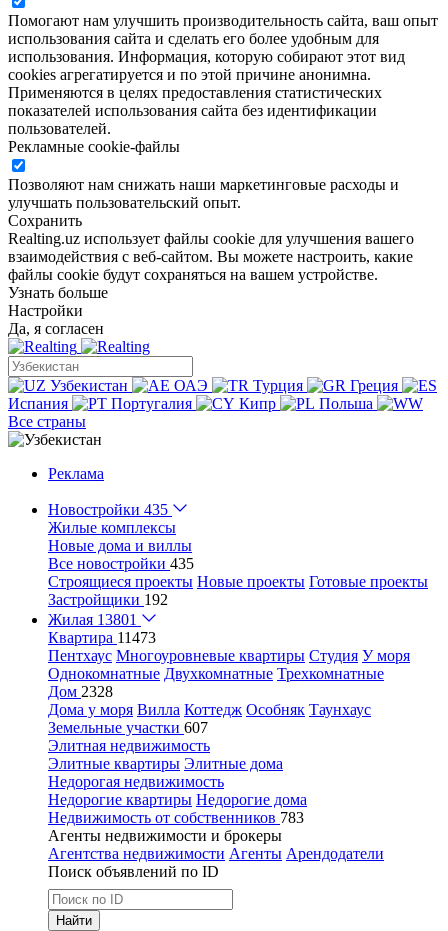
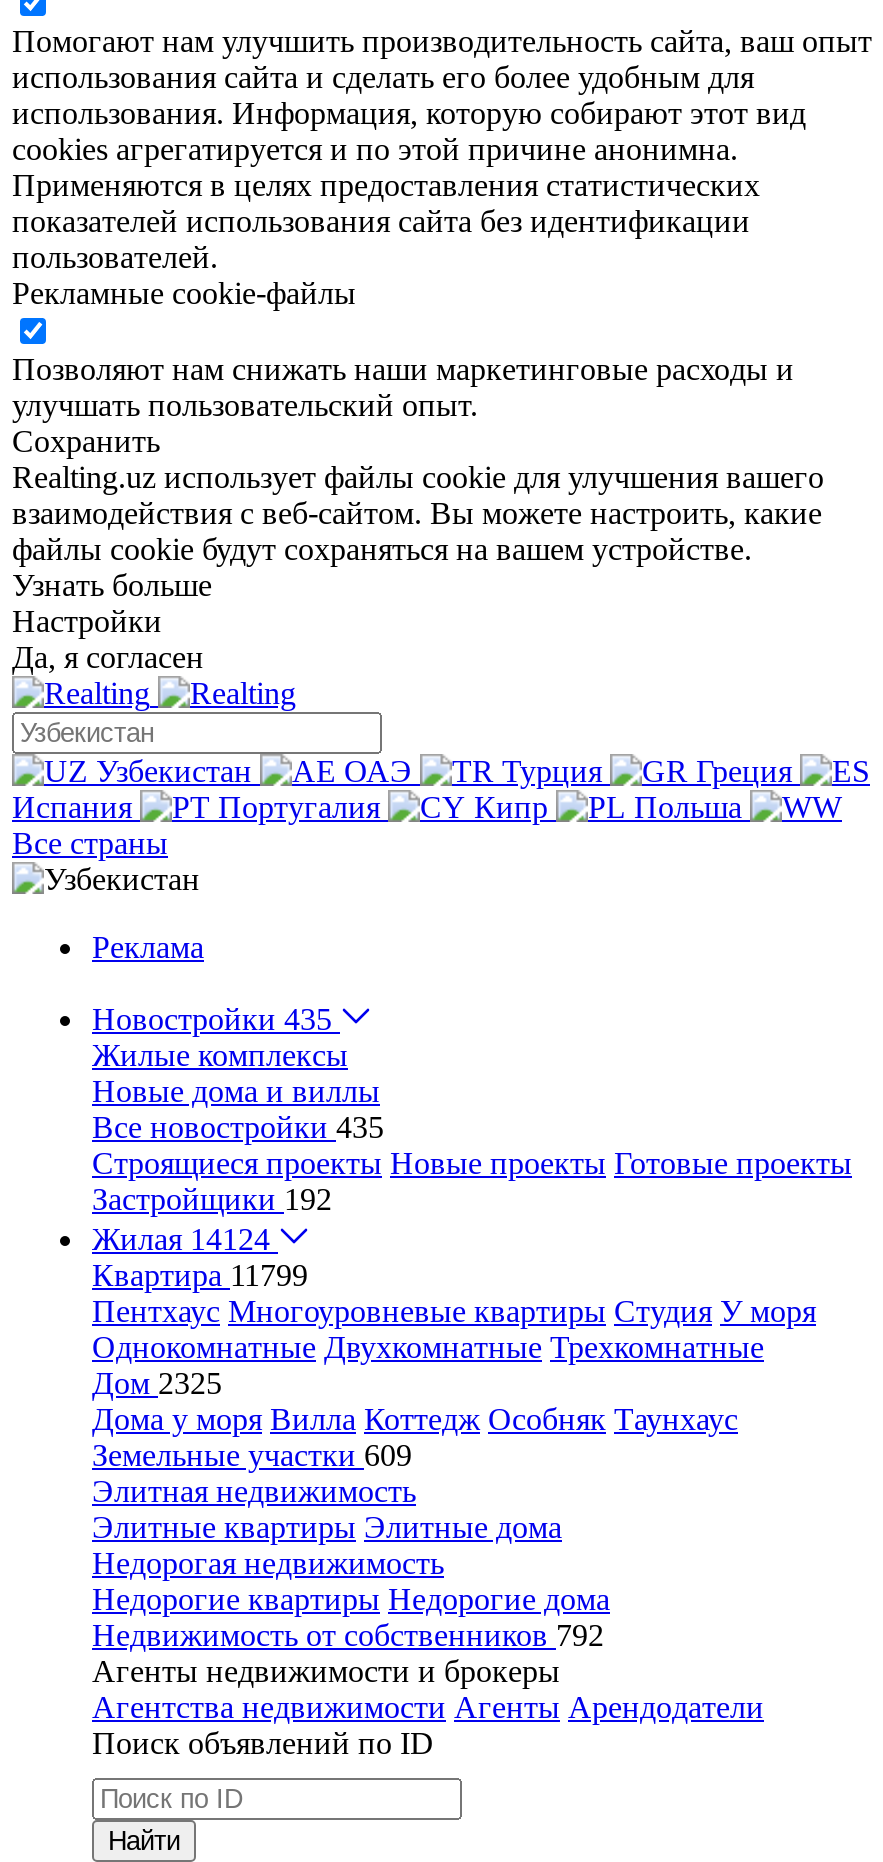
- Жилая 13801
+ Жилая 14124

- Квартира 11473
+ Квартира 11799

- Дом 2328
+ Дом 2325

- Земельные участки 607
+ Земельные участки 609

- Недвижимость от собственников 783
+ Недвижимость от собственников 792
